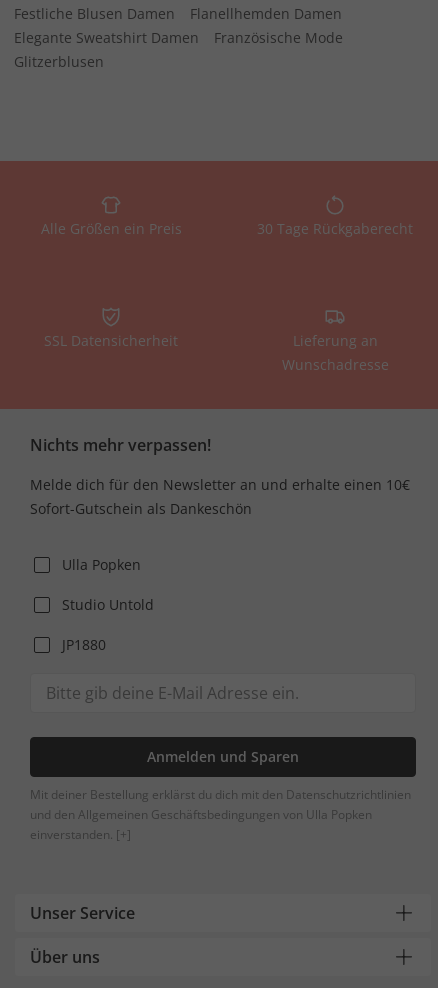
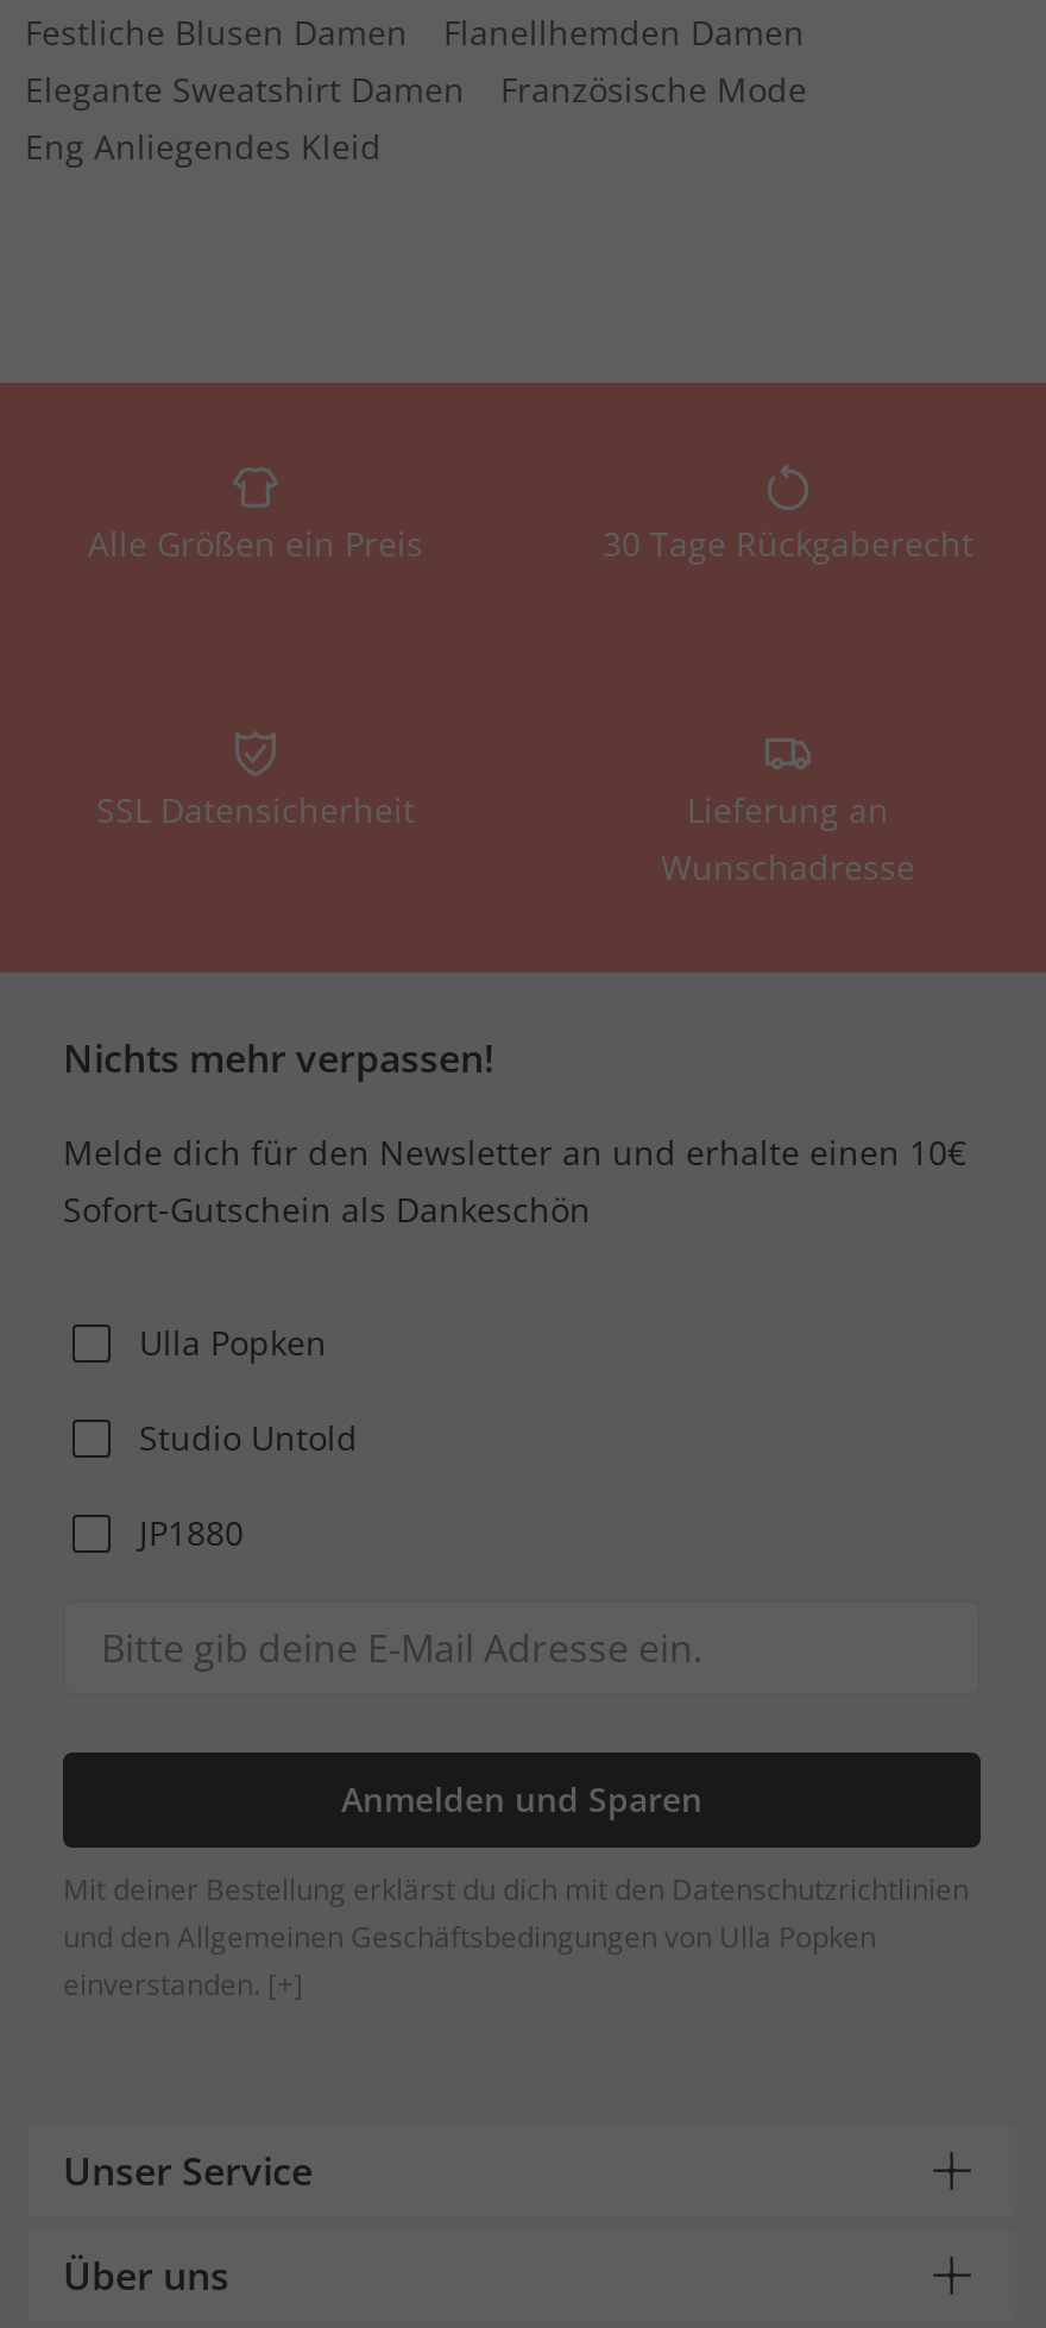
- Glitzerblusen
+ Eng Anliegendes Kleid
